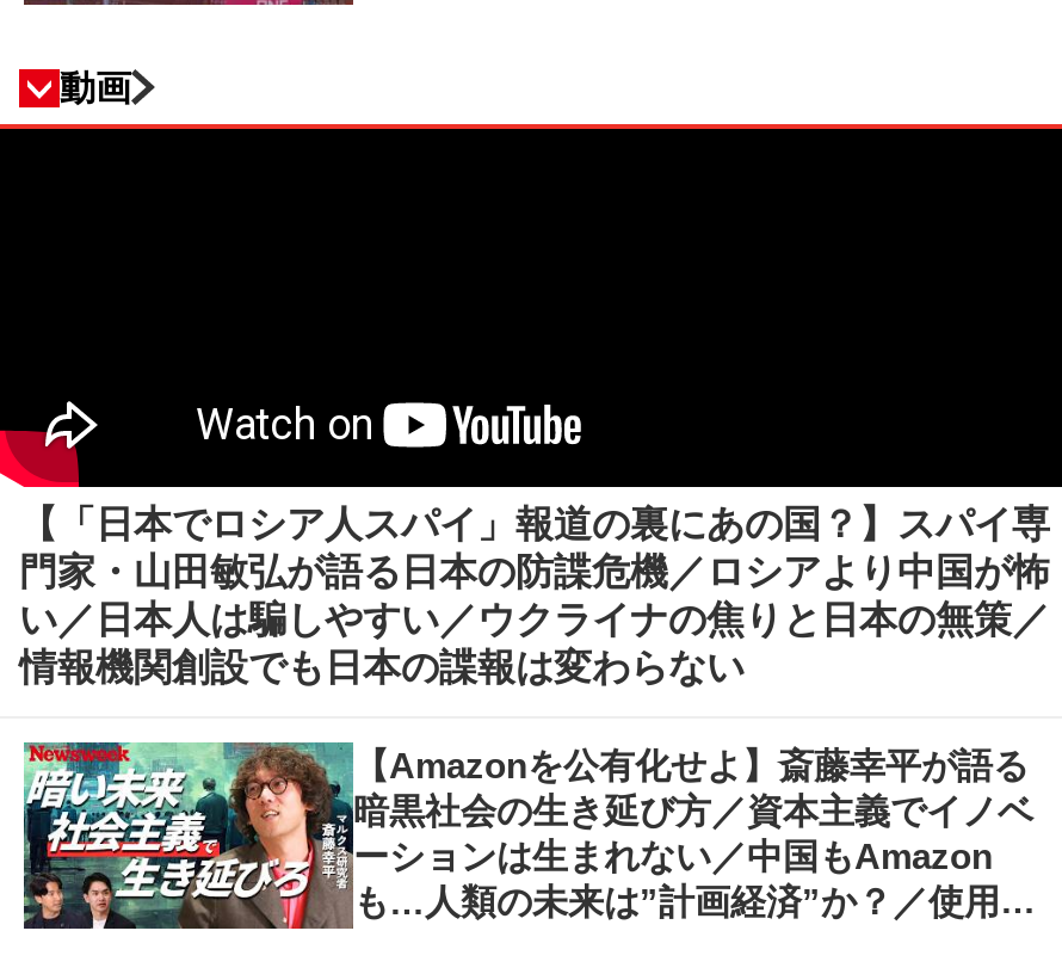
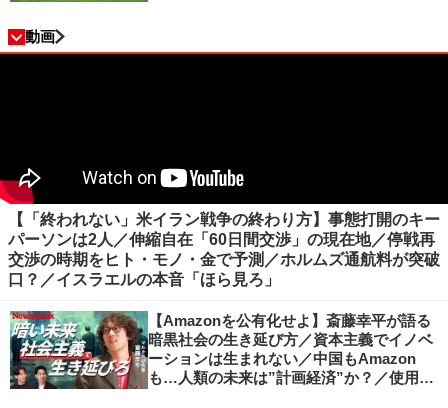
- 【「日本でロシア人スパイ」報道の裏にあの国？】スパイ専
- 門家・山田敏弘が語る日本の防諜危機／ロシアより中国が怖
- い／日本人は騙しやすい／ウクライナの焦りと日本の無策／
- 情報機関創設でも日本の諜報は変わらない
+ 【「終われない」米イラン戦争の終わり方】事態打開のキー
+ パーソンは2人／伸縮自在「60日間交渉」の現在地／停戦再
+ 交渉の時期をヒト・モノ・金で予測／ホルムズ通航料が突破
+ 口？／イスラエルの本音「ほら見ろ」
